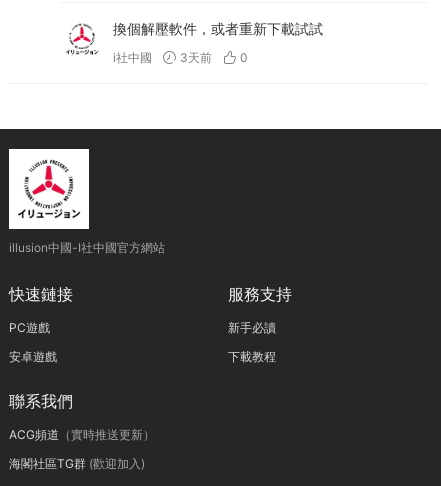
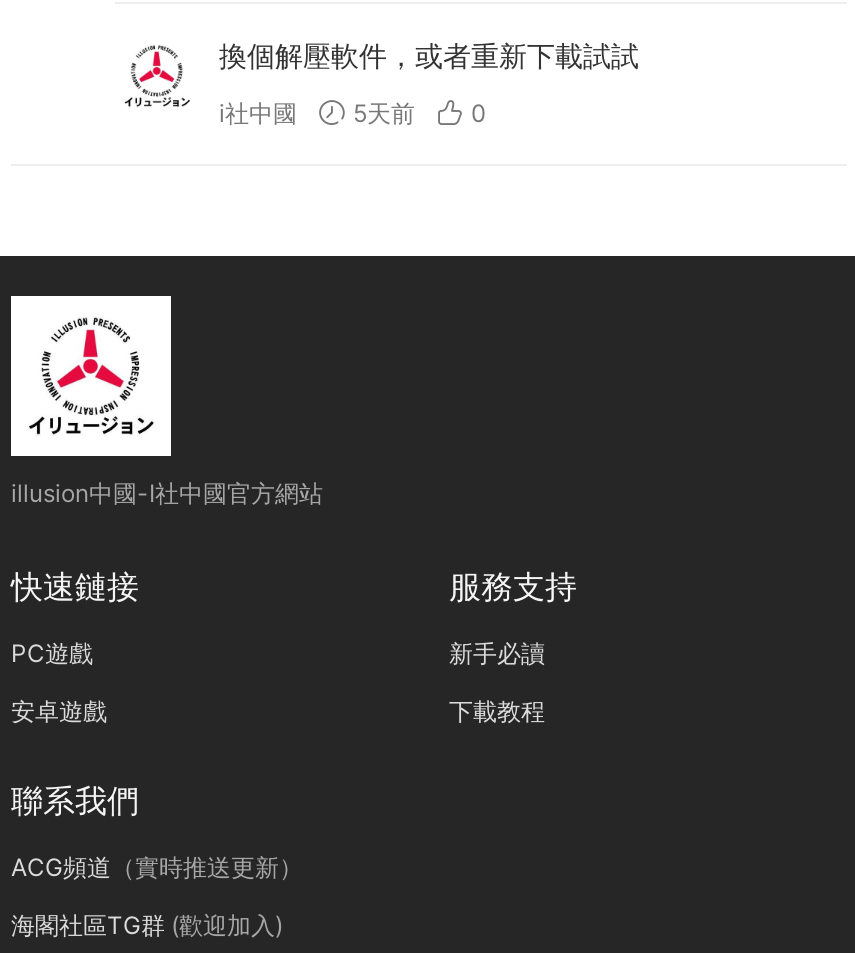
- i社中國 3天前 0
+ i社中國 5天前 0
